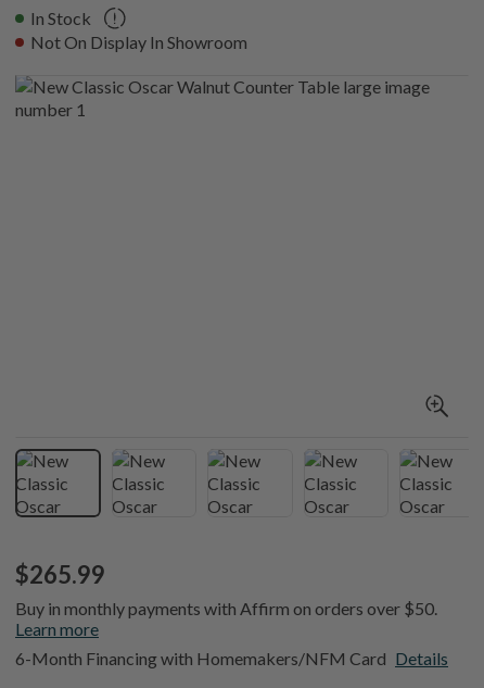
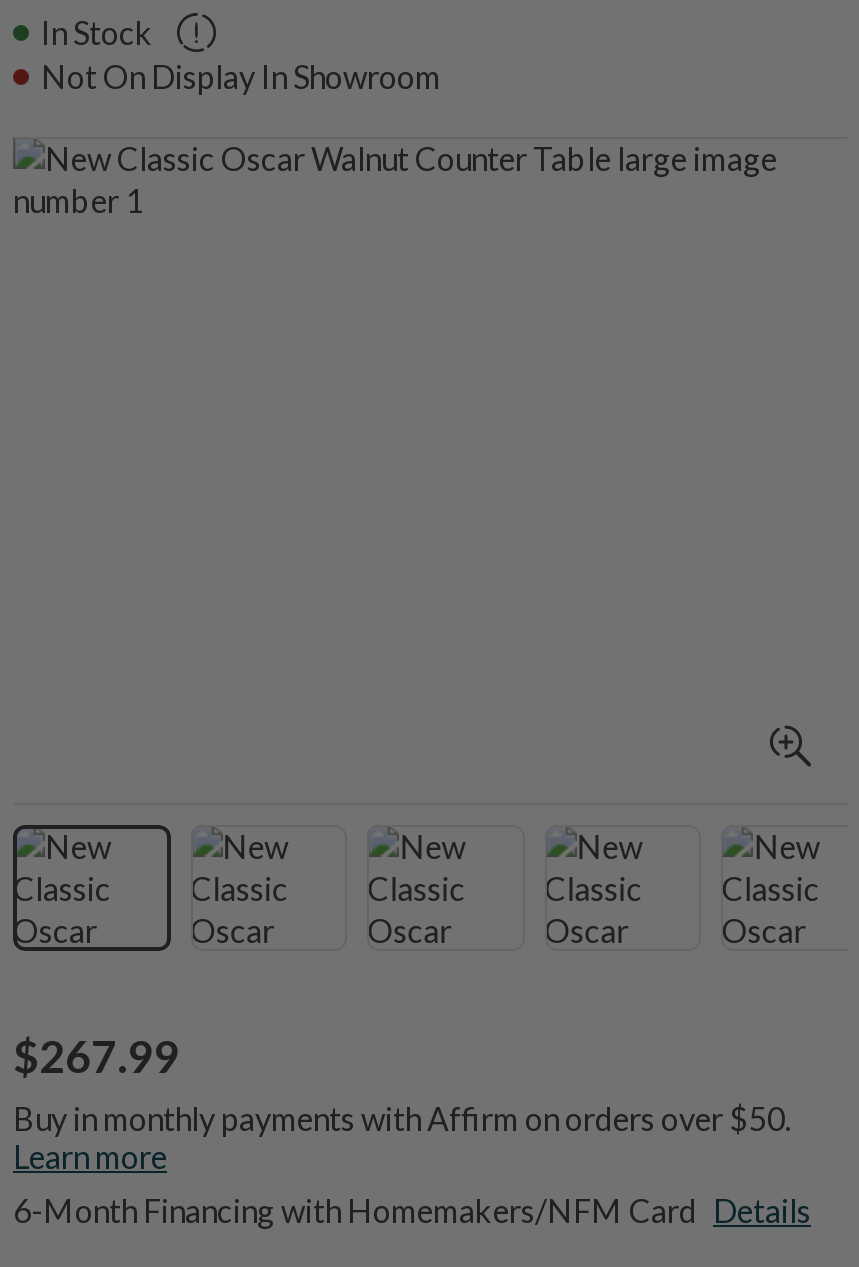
- $265.99
+ $267.99
